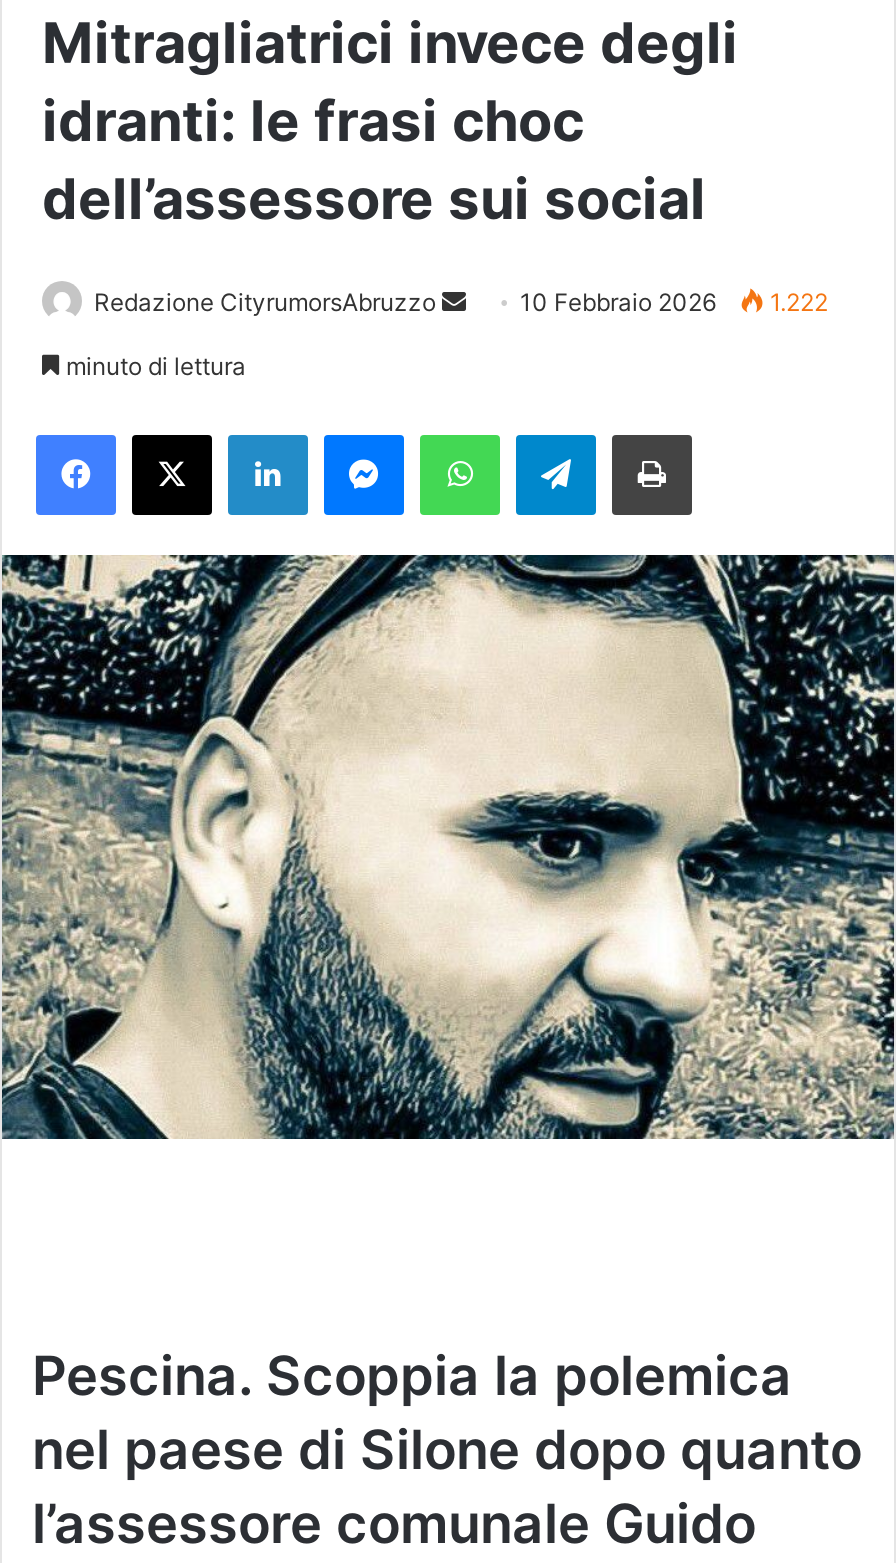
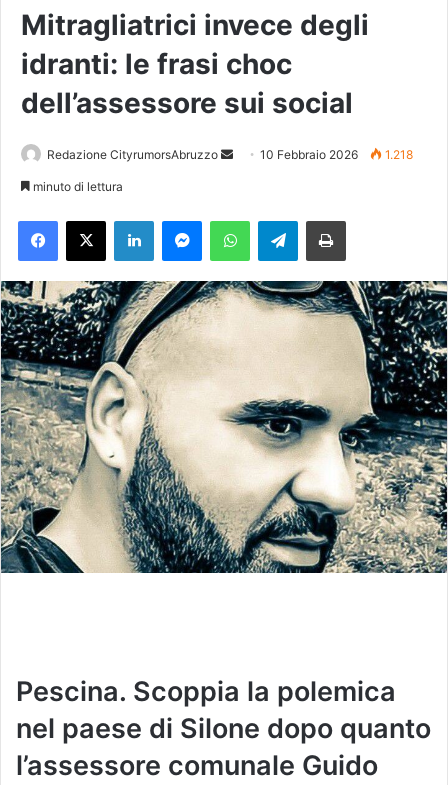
- 1.222
+ 1.218
